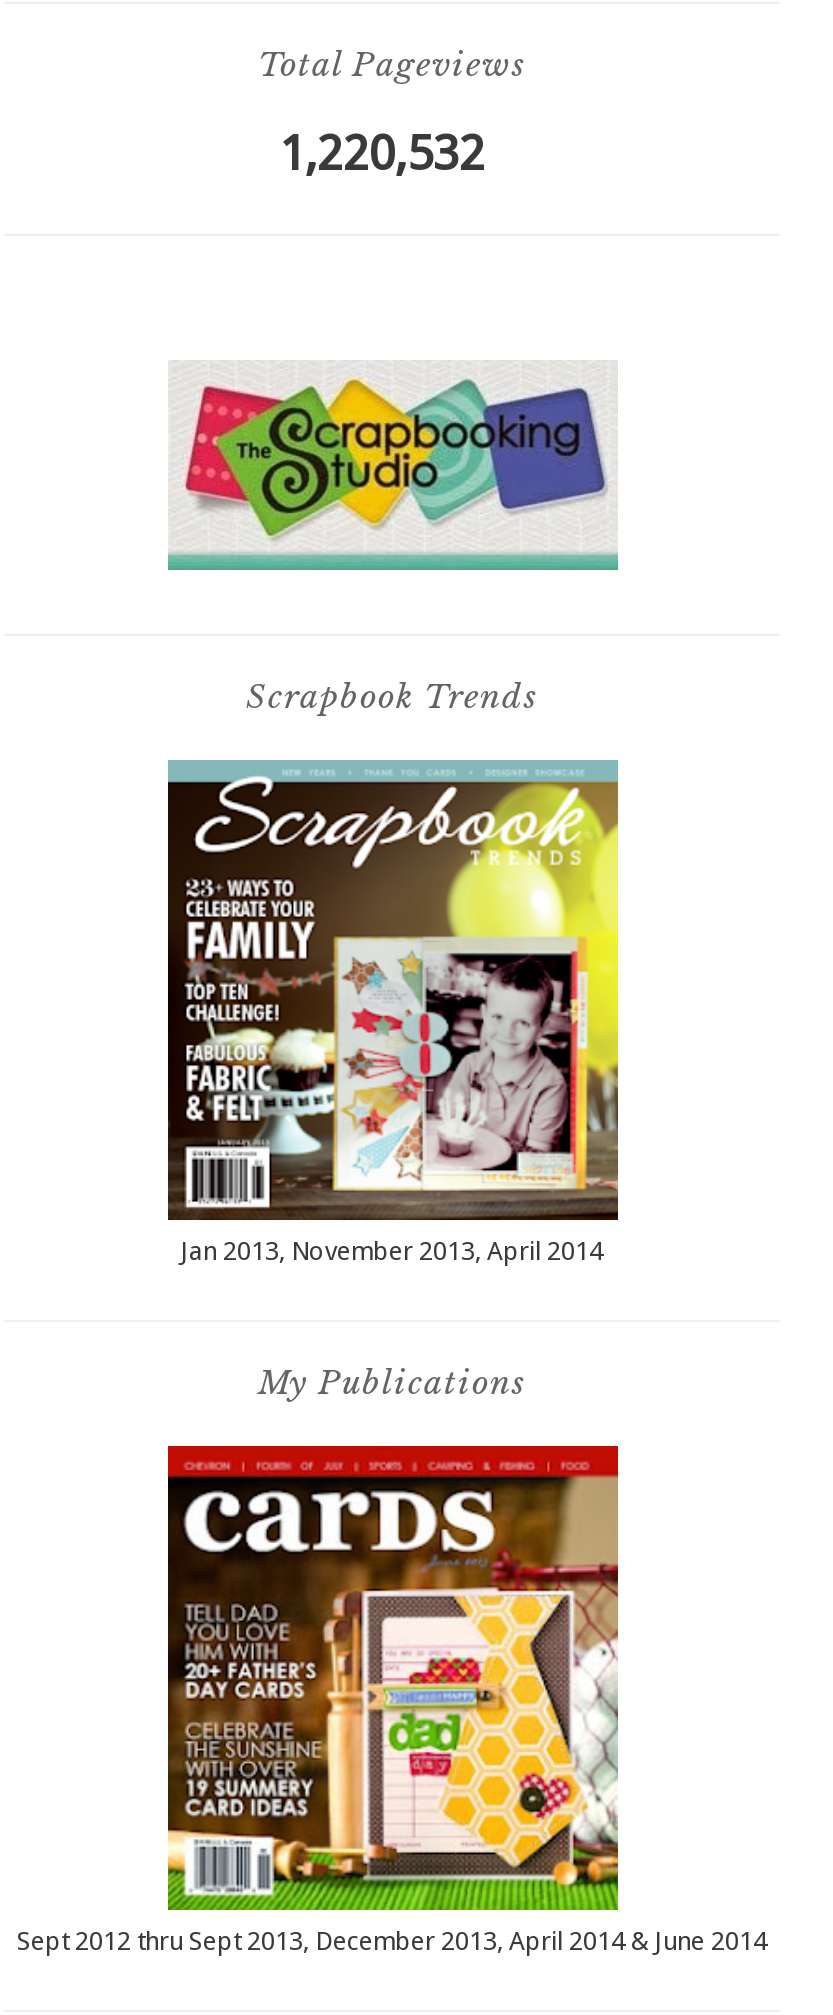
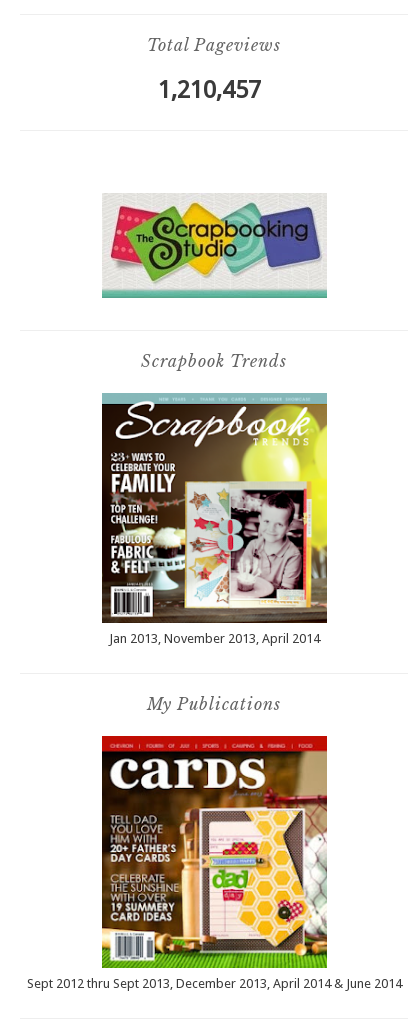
- 1,220,532
+ 1,210,457
